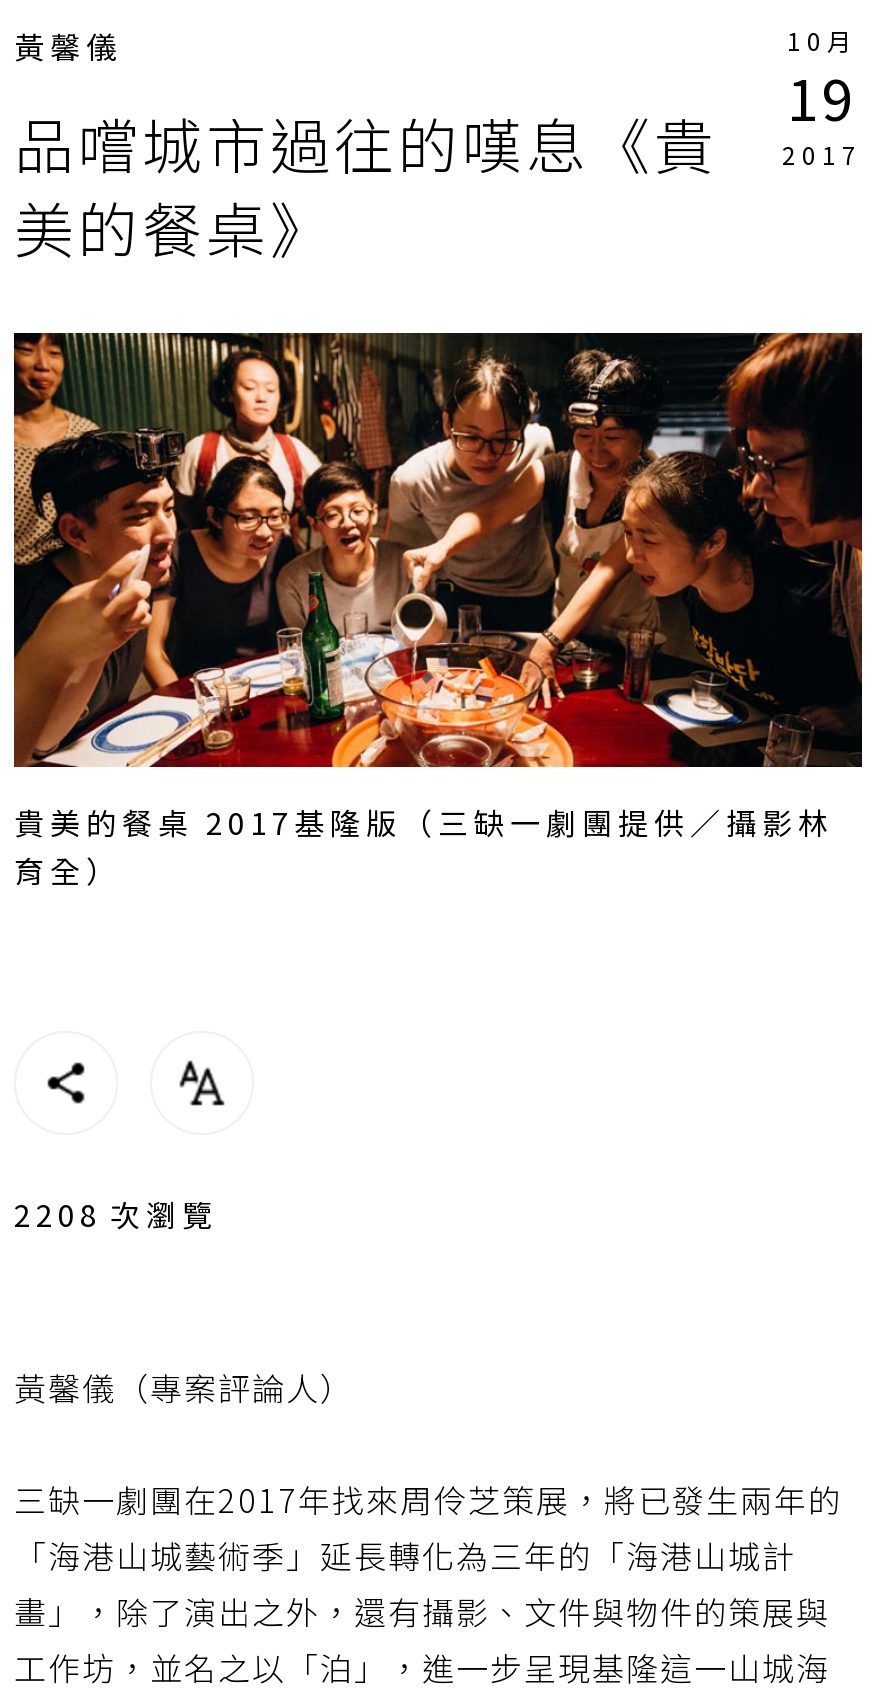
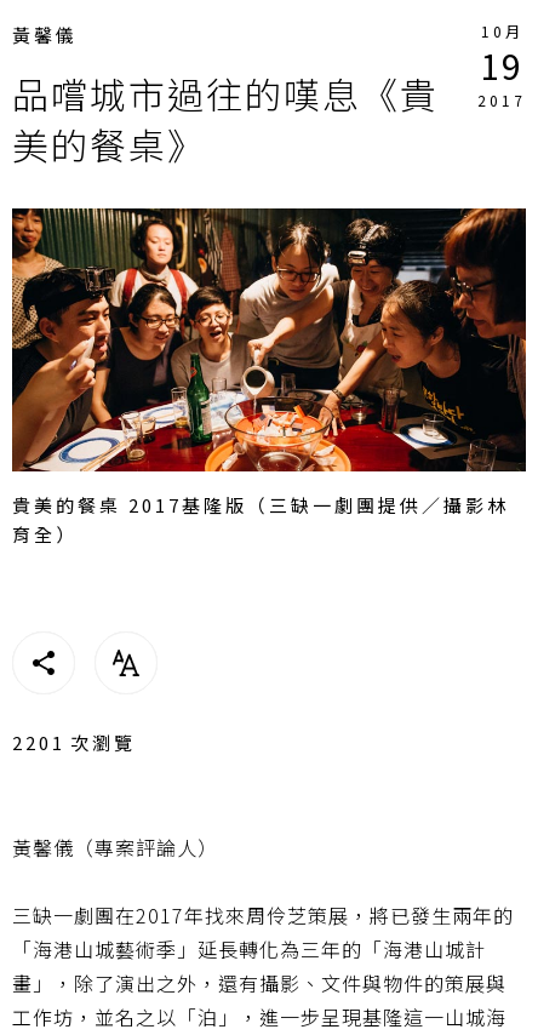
- 2208 次瀏覽
+ 2201 次瀏覽
